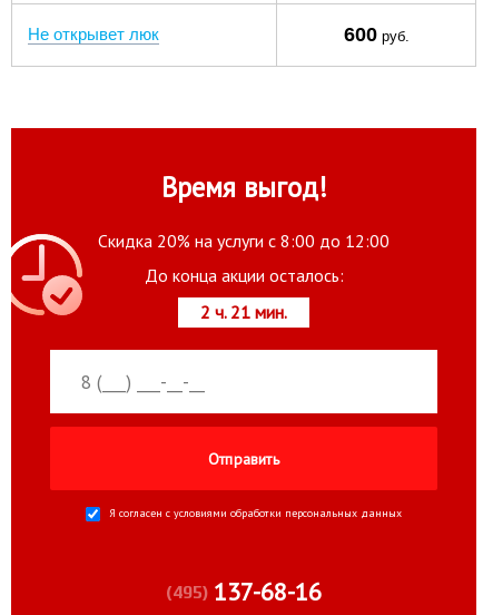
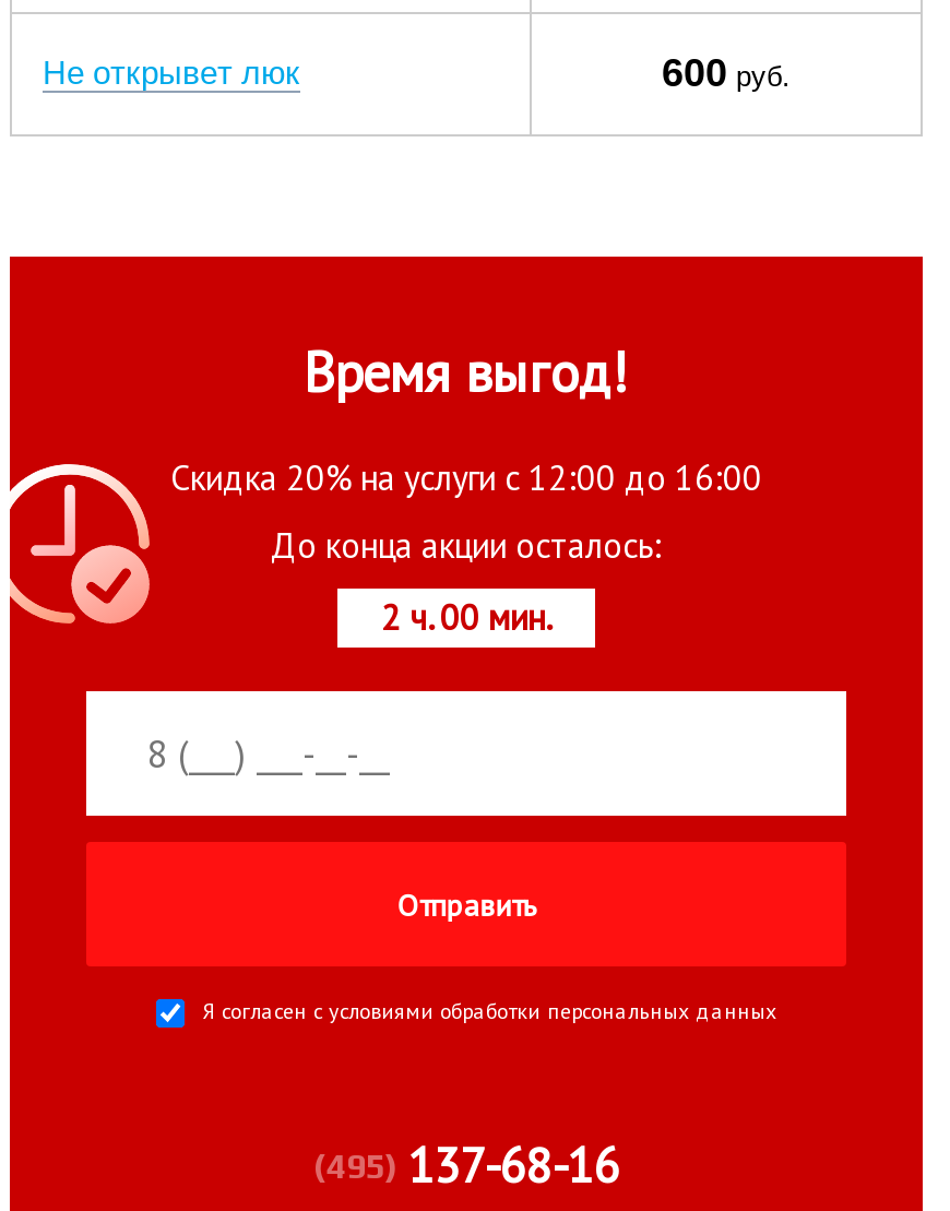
- Скидка 20% на услуги с 8:00 до 12:00
+ Скидка 20% на услуги с 12:00 до 16:00

- 2 ч. 21 мин.
+ 2 ч. 00 мин.
